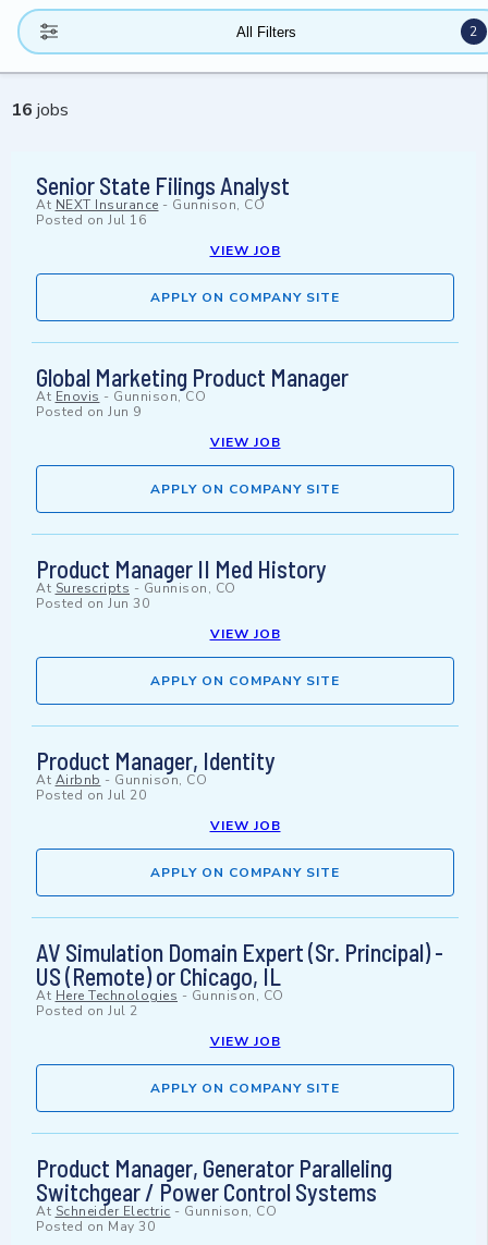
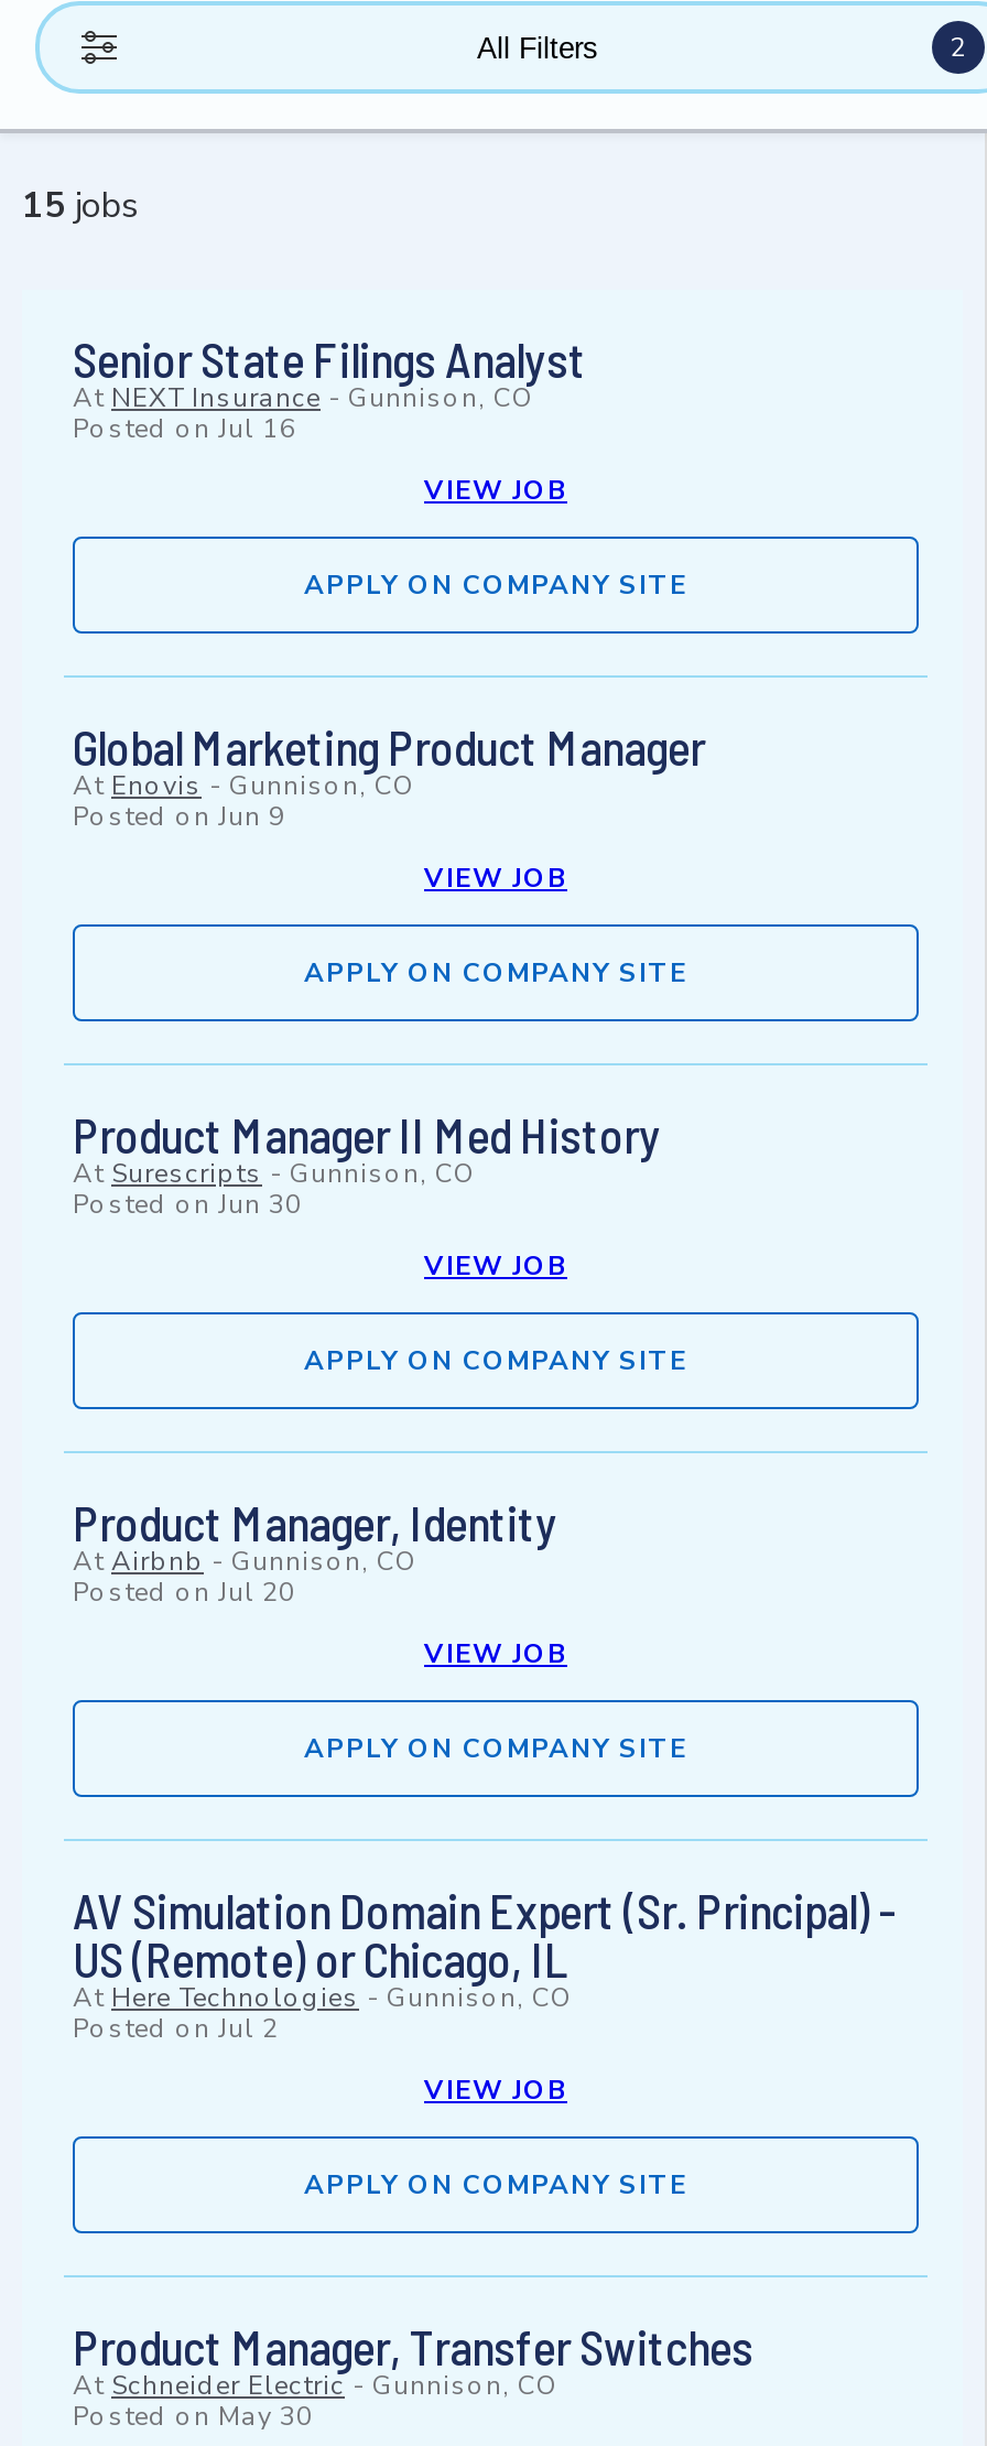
- 16 jobs
+ 15 jobs

- Product Manager, Generator Paralleling
- Switchgear / Power Control Systems
+ Product Manager, Transfer Switches
